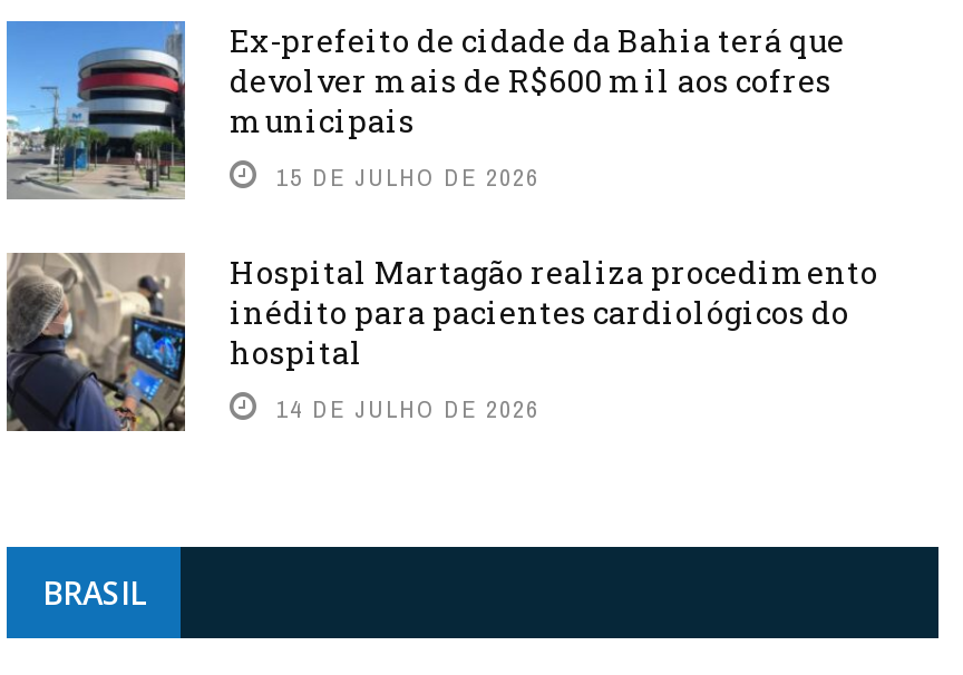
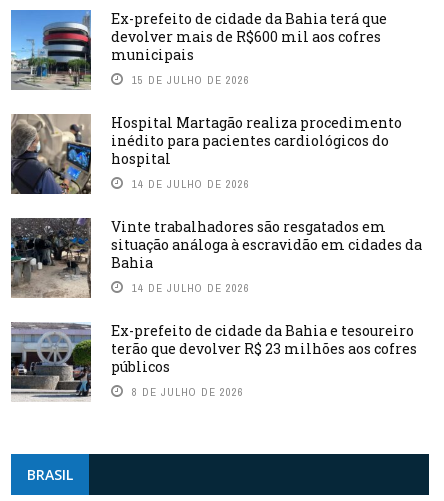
+ [image]
+ Vinte trabalhadores são resgatados em
+ situação análoga à escravidão em cidades da
+ Bahia
+ 14 DE JULHO DE 2026
+ Ex-prefeito de cidade da Bahia e tesoureiro
+ terão que devolver R$ 23 milhões aos cofres
+ públicos
+ 8 DE JULHO DE 2026

+ [image]
